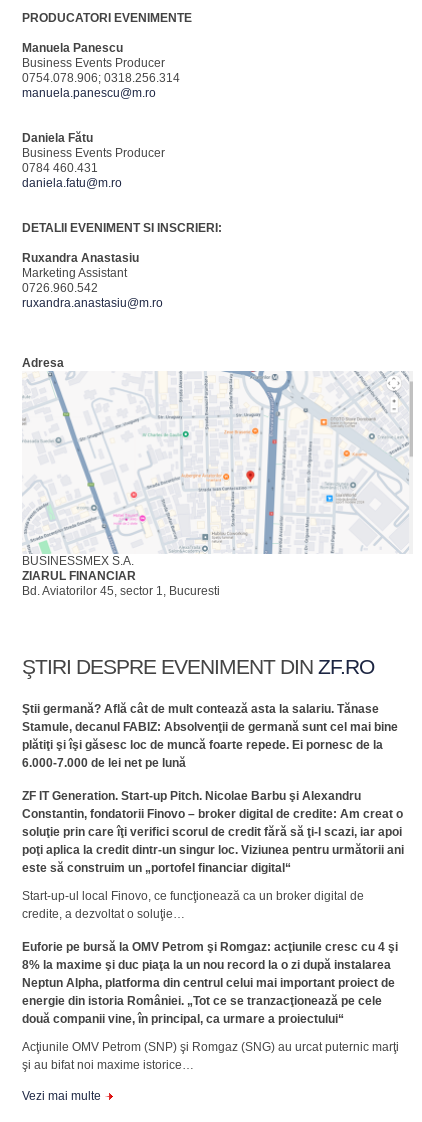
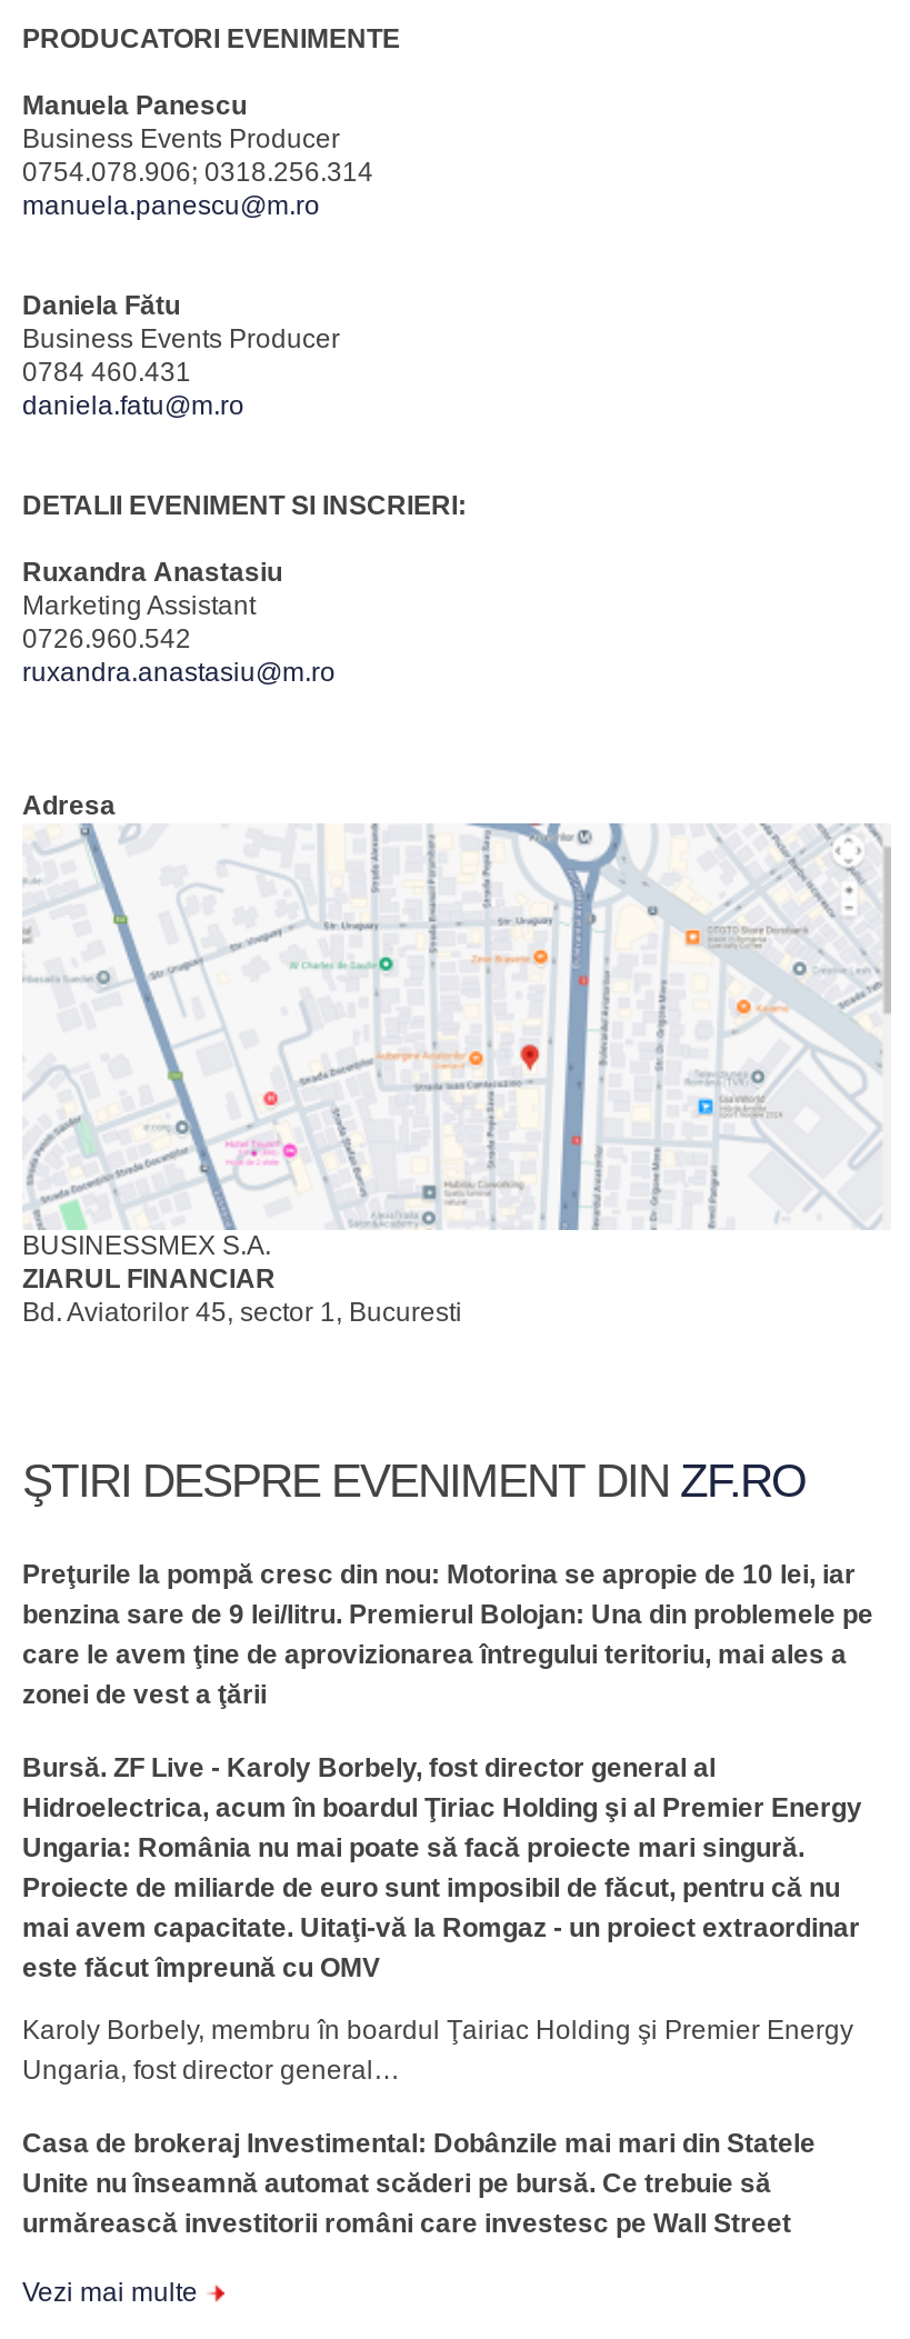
- Ştii germană? Află cât de mult contează asta la salariu. Tănase
- Stamule, decanul FABIZ: Absolvenţii de germană sunt cel mai bine
- plătiţi şi îşi găsesc loc de muncă foarte repede. Ei pornesc de la
- 6.000-7.000 de lei net pe lună
- ZF IT Generation. Start-up Pitch. Nicolae Barbu şi Alexandru
- Constantin, fondatorii Finovo – broker digital de credite: Am creat o
- soluţie prin care îţi verifici scorul de credit fără să ţi-l scazi, iar apoi
- poţi aplica la credit dintr-un singur loc. Viziunea pentru următorii ani
- este să construim un „portofel financiar digital“
- Start-up-ul local Finovo, ce funcţionează ca un broker digital de
- credite, a dezvoltat o soluţie…
- Euforie pe bursă la OMV Petrom şi Romgaz: acţiunile cresc cu 4 şi
- 8% la maxime şi duc piaţa la un nou record la o zi după instalarea
- Neptun Alpha, platforma din centrul celui mai important proiect de
- energie din istoria României. „Tot ce se tranzacţionează pe cele
- două companii vine, în principal, ca urmare a proiectului“
- Acţiunile OMV Petrom (SNP) şi Romgaz (SNG) au urcat puternic marţi
- şi au bifat noi maxime istorice…
+ Preţurile la pompă cresc din nou: Motorina se apropie de 10 lei, iar
+ benzina sare de 9 lei/litru. Premierul Bolojan: Una din problemele pe
+ care le avem ţine de aprovizionarea întregului teritoriu, mai ales a
+ zonei de vest a ţării
+ Bursă. ZF Live - Karoly Borbely, fost director general al
+ Hidroelectrica, acum în boardul Ţiriac Holding şi al Premier Energy
+ Ungaria: România nu mai poate să facă proiecte mari singură.
+ Proiecte de miliarde de euro sunt imposibil de făcut, pentru că nu
+ mai avem capacitate. Uitaţi-vă la Romgaz - un proiect extraordinar
+ este făcut împreună cu OMV
+ Karoly Borbely, membru în boardul Ţairiac Holding şi Premier Energy
+ Ungaria, fost director general…
+ Casa de brokeraj Investimental: Dobânzile mai mari din Statele
+ Unite nu înseamnă automat scăderi pe bursă. Ce trebuie să
+ urmărească investitorii români care investesc pe Wall Street
